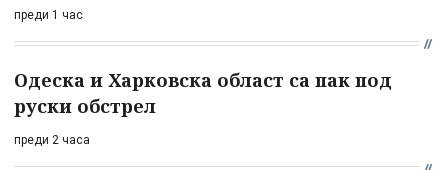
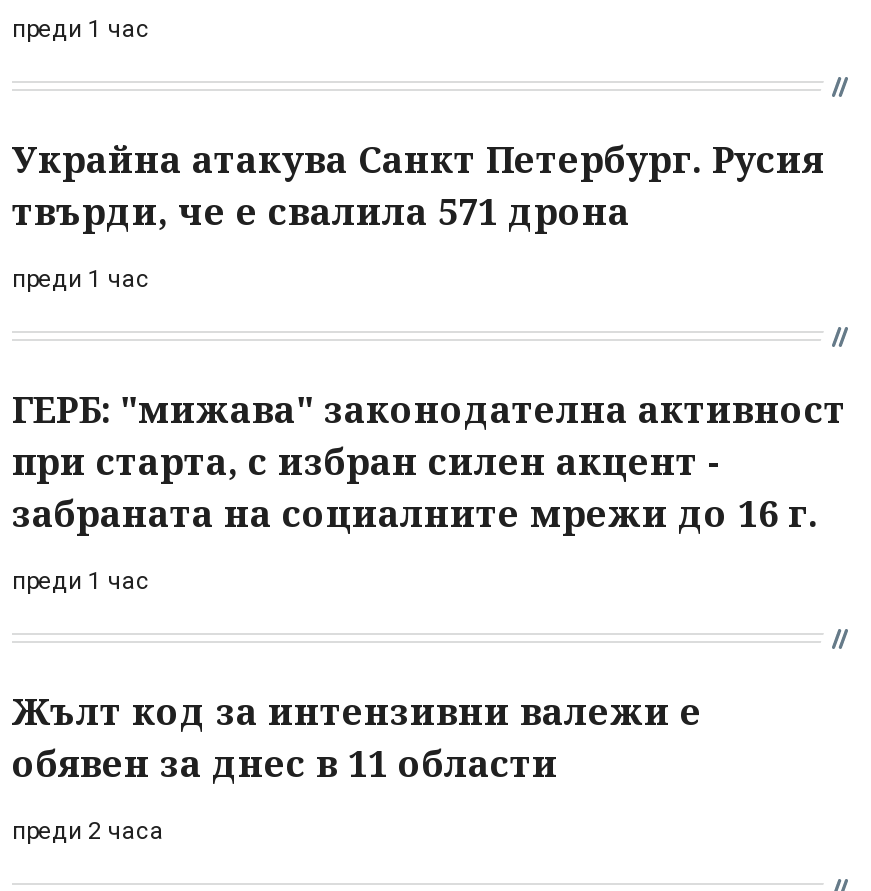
- Одеска и Харковска област са пак под
- руски обстрел
+ Украйна атакува Санкт Петербург. Русия
+ твърди, че е свалила 571 дрона
+ преди 1 час
+ ГЕРБ: "мижава" законодателна активност
+ при старта, с избран силен акцент -
+ забраната на социалните мрежи до 16 г.
+ преди 1 час
+ Жълт код за интензивни валежи е
+ обявен за днес в 11 области
